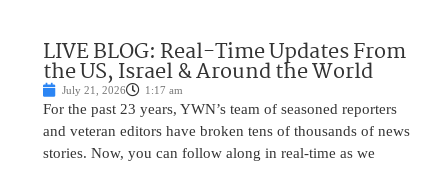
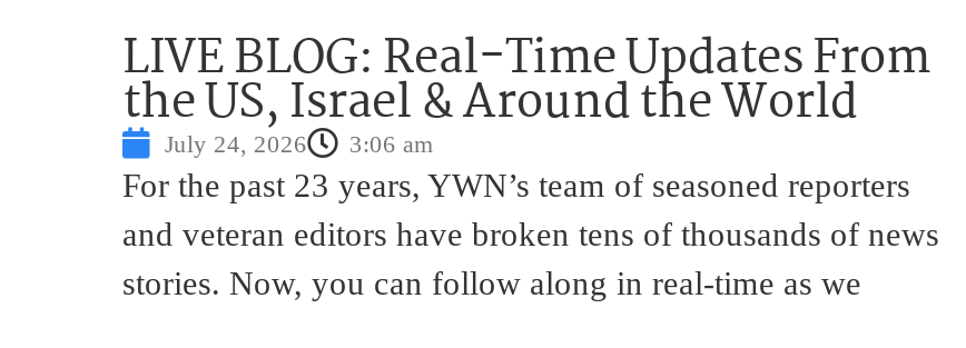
- July 21, 2026
+ July 24, 2026

- 1:17 am
+ 3:06 am
